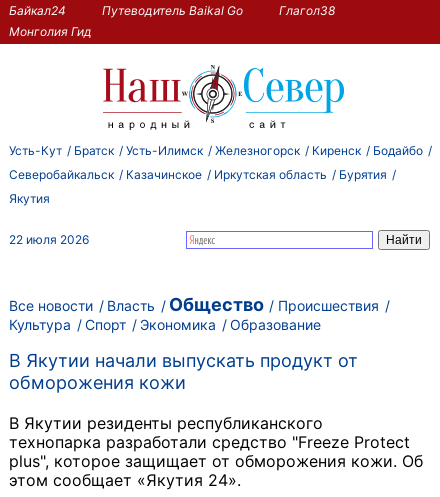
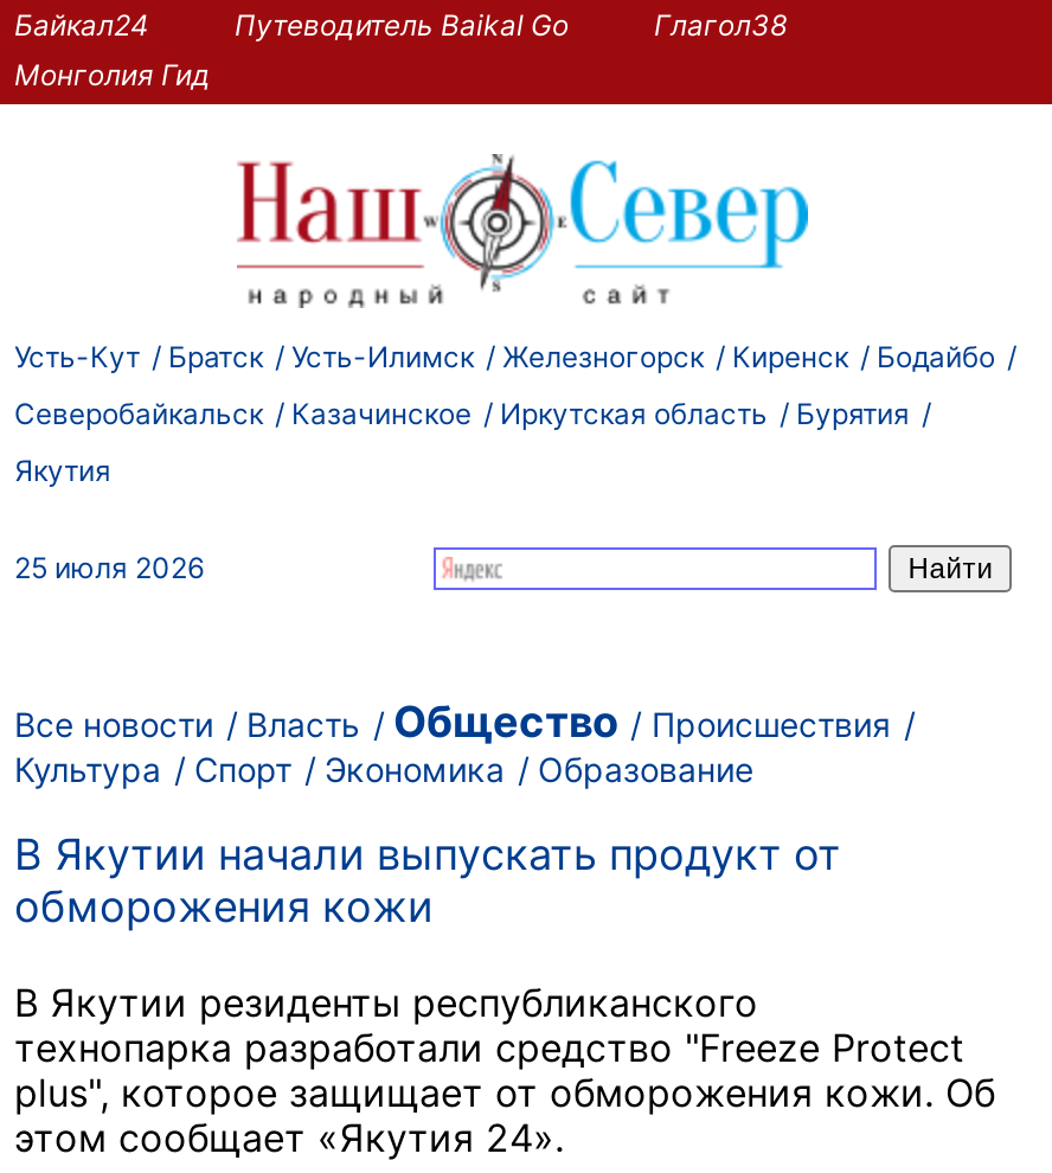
- 22 июля 2026
+ 25 июля 2026
